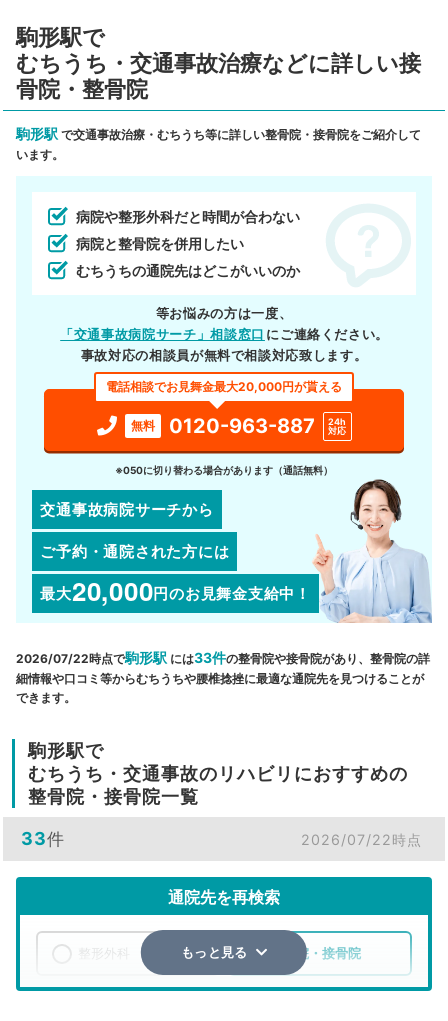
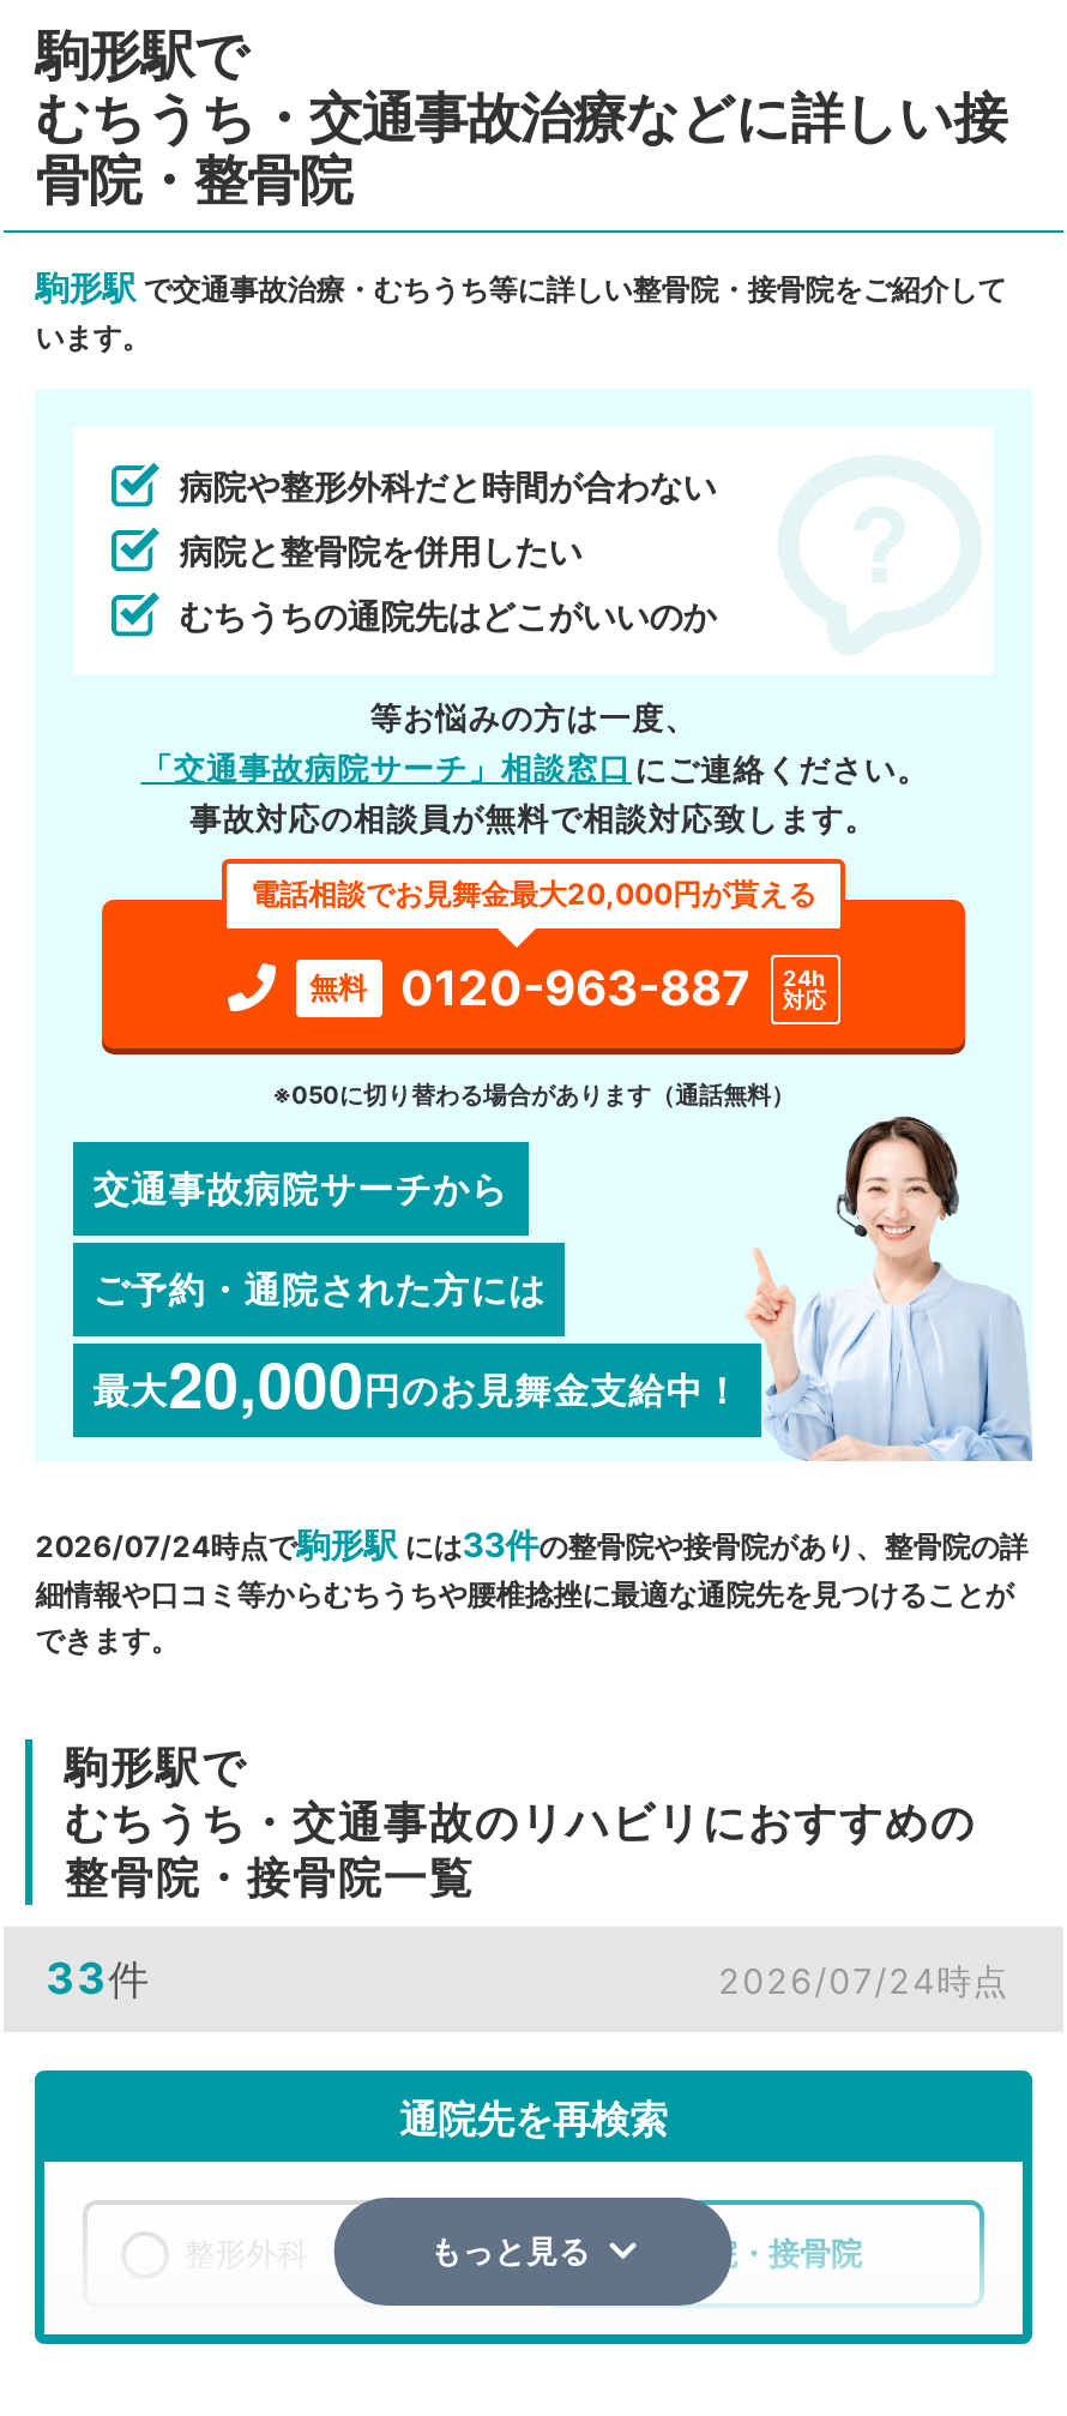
- 2026/07/22時点で駒形駅には33件の整骨院や接骨院があり、整骨院の詳
+ 2026/07/24時点で駒形駅には33件の整骨院や接骨院があり、整骨院の詳

- 2026/07/22時点
+ 2026/07/24時点
